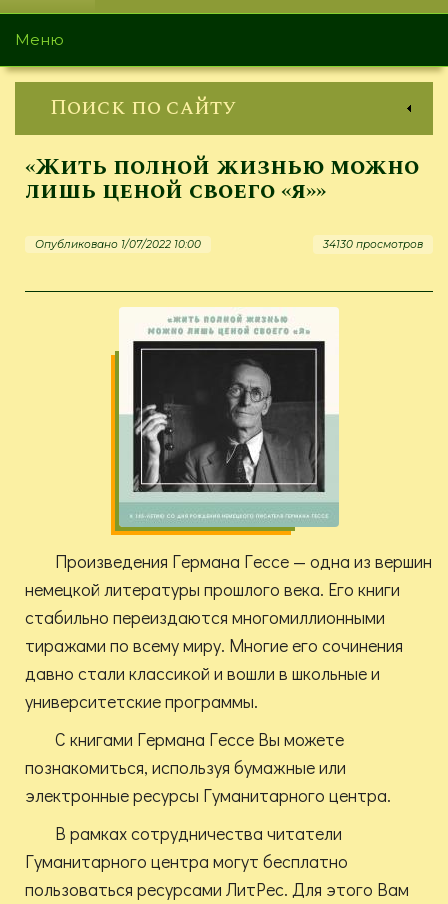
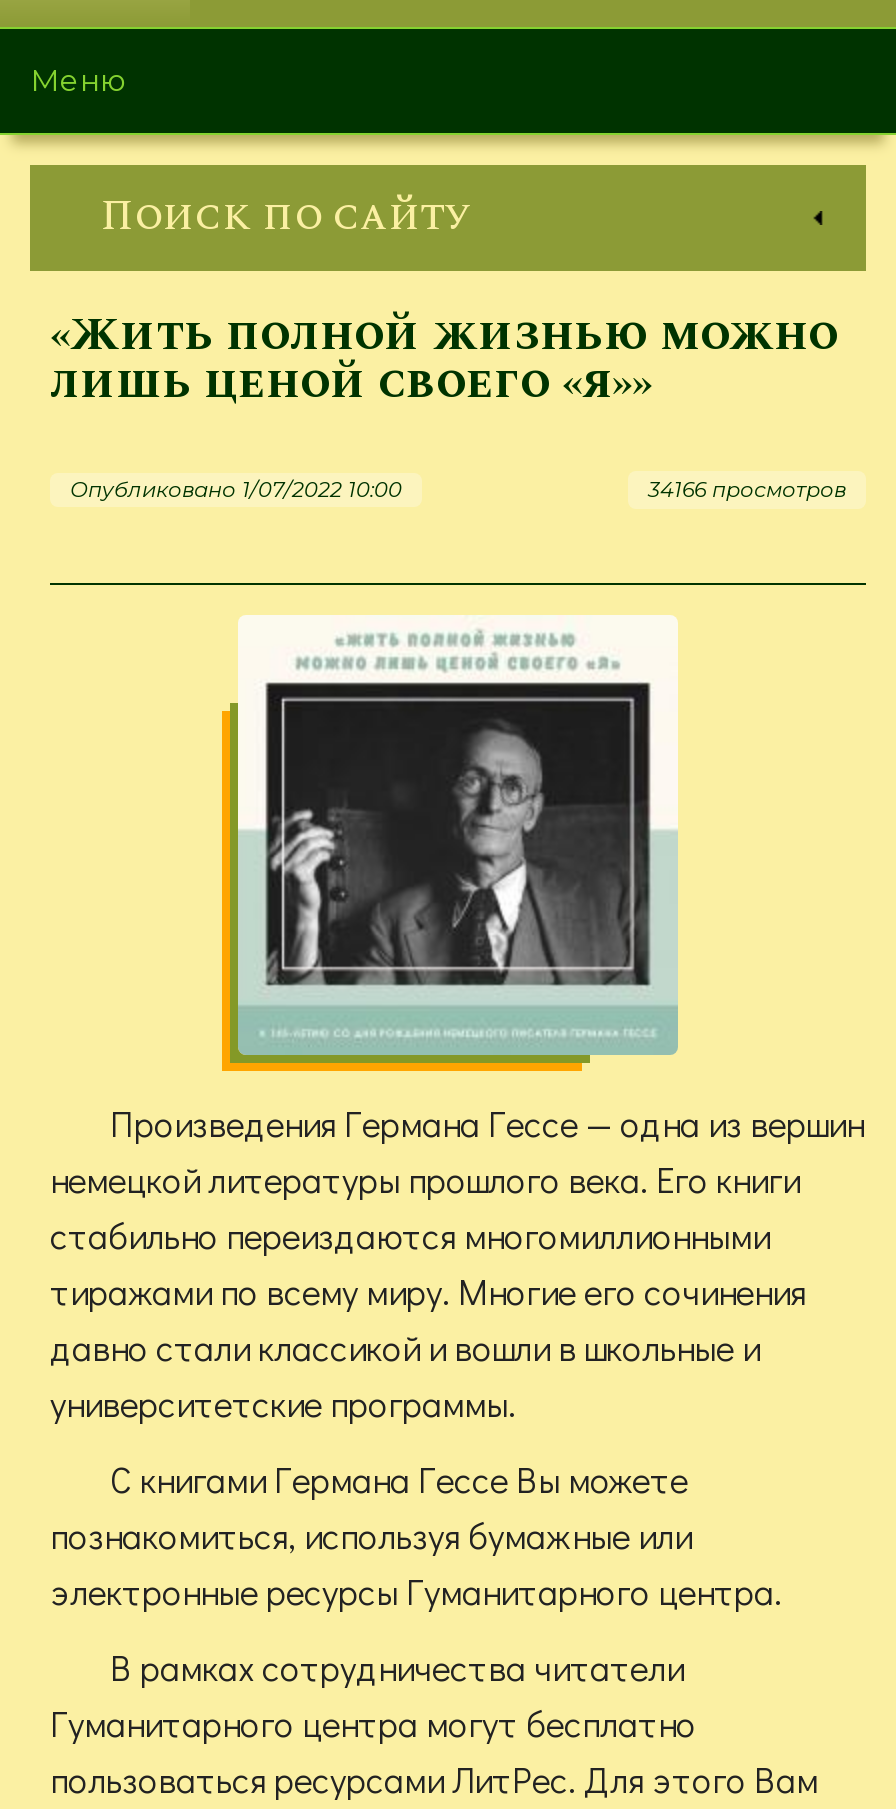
- 34130 просмотров
+ 34166 просмотров
